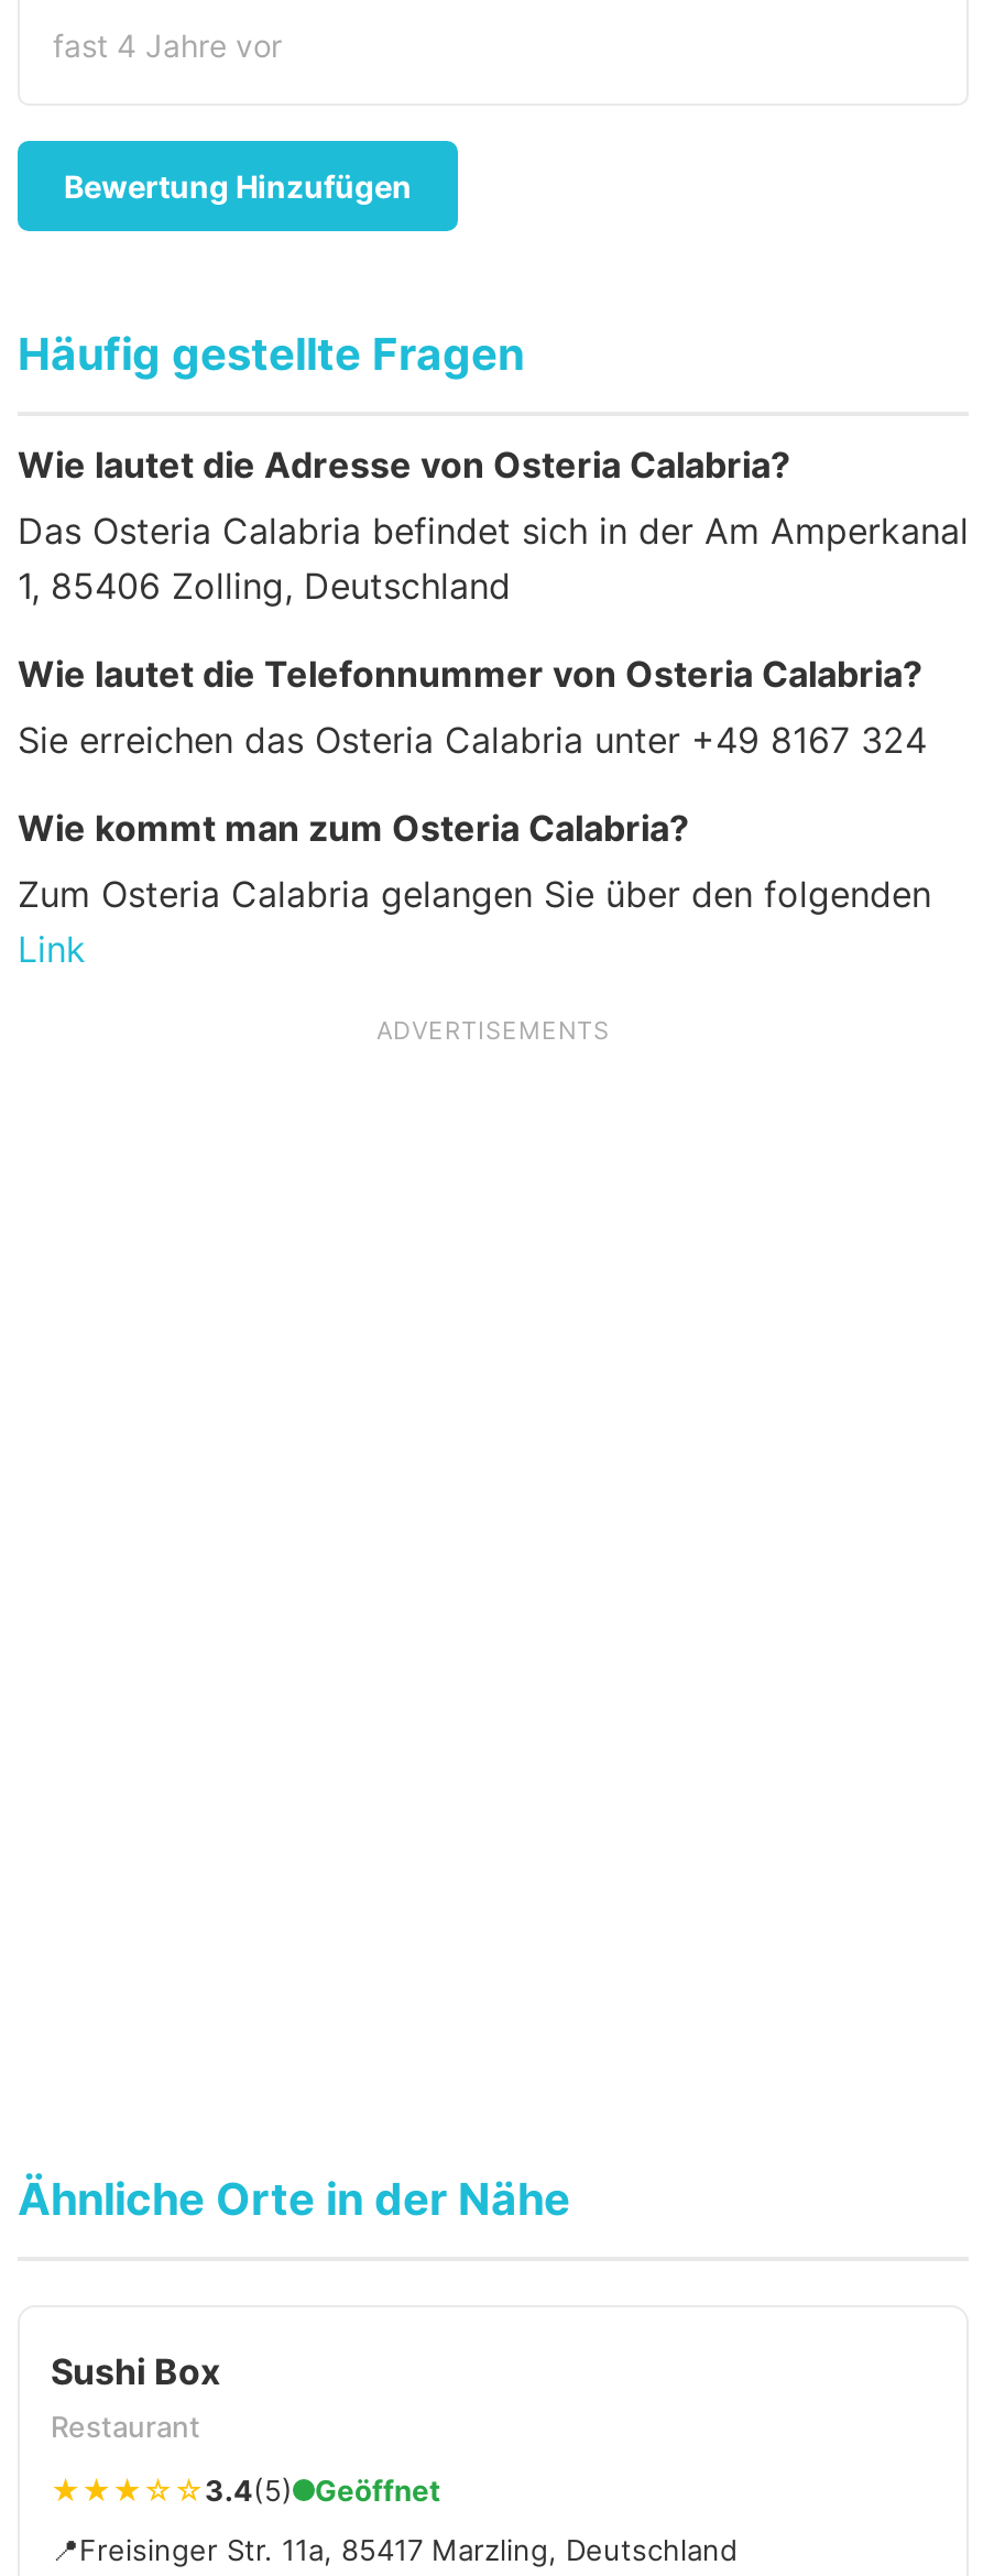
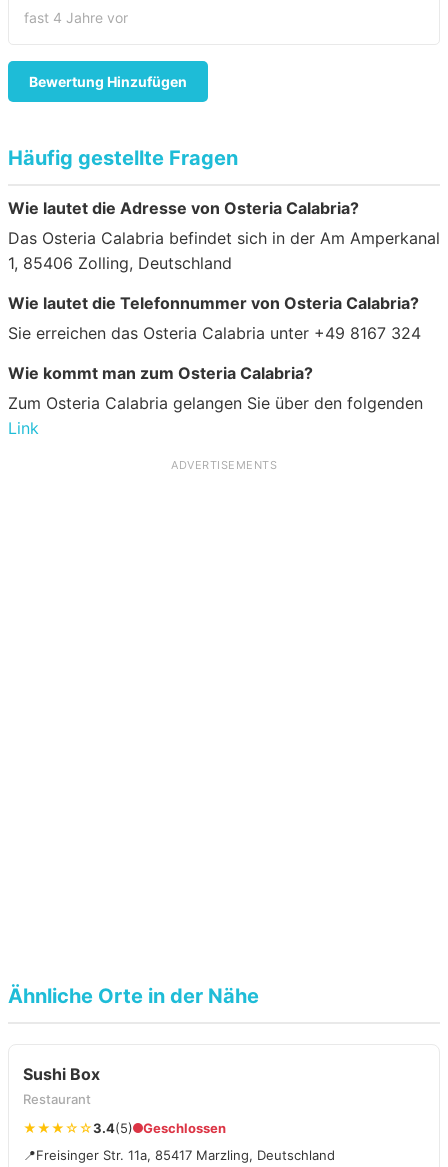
- Geöffnet
+ Geschlossen
